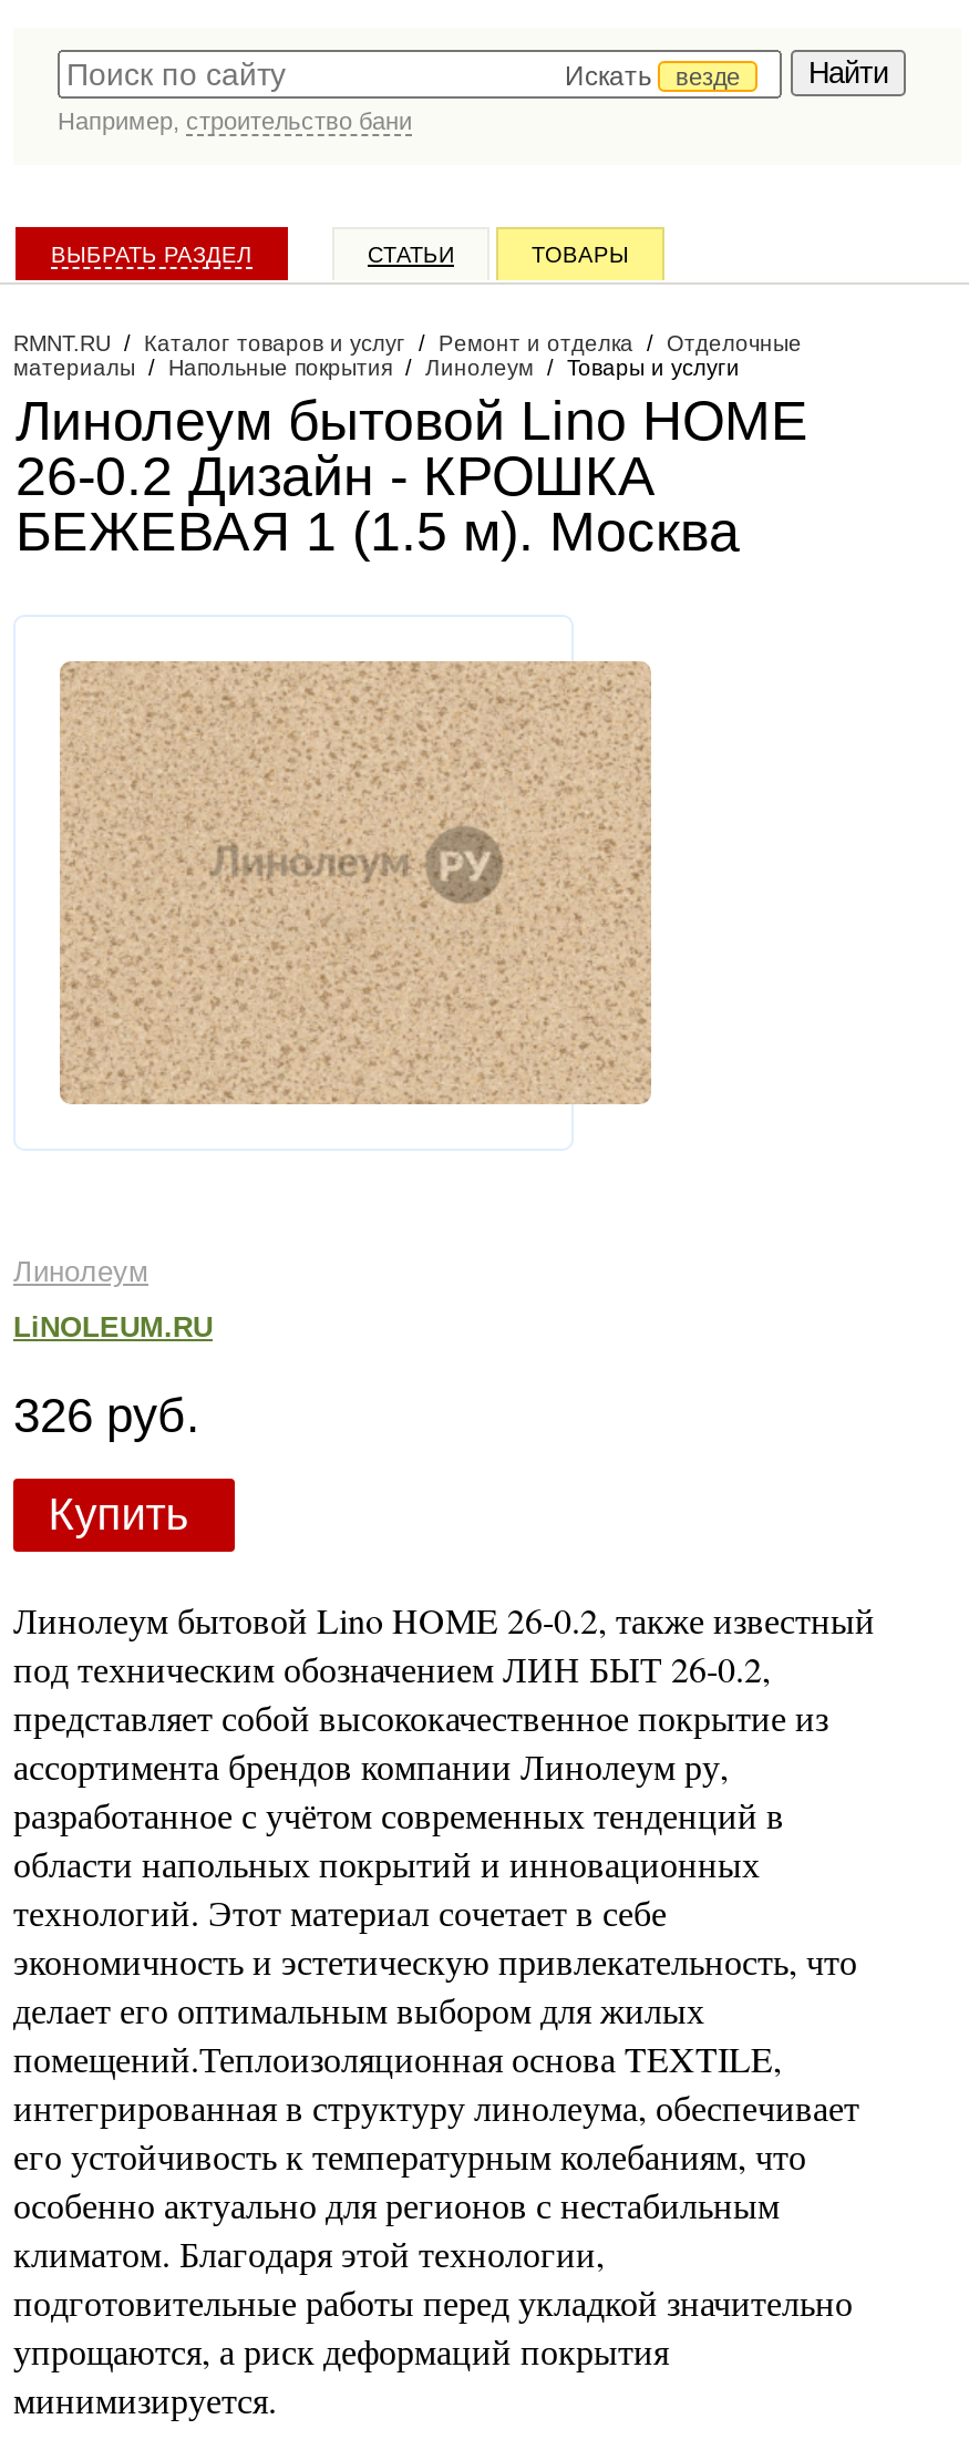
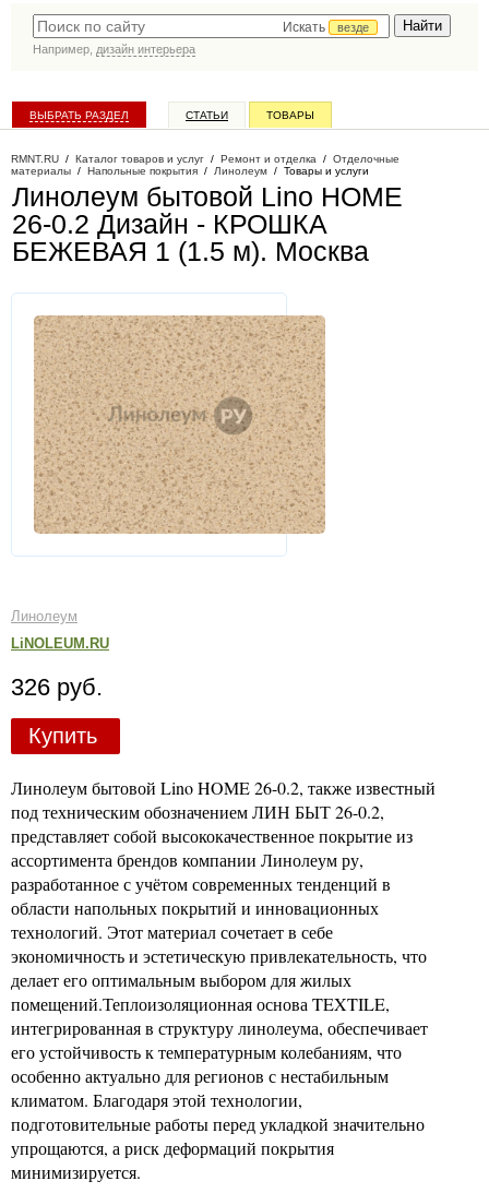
- Например, строительство бани
+ Например, дизайн интерьера
